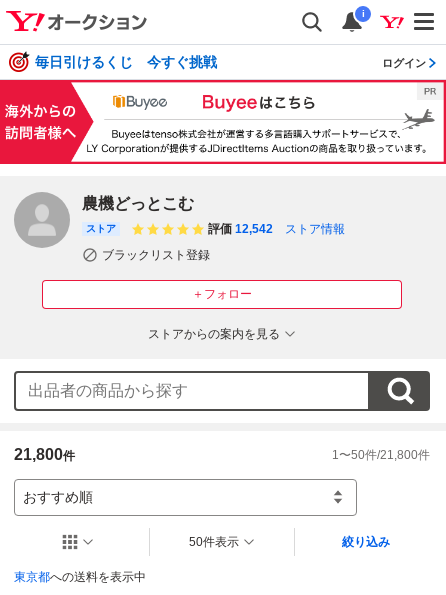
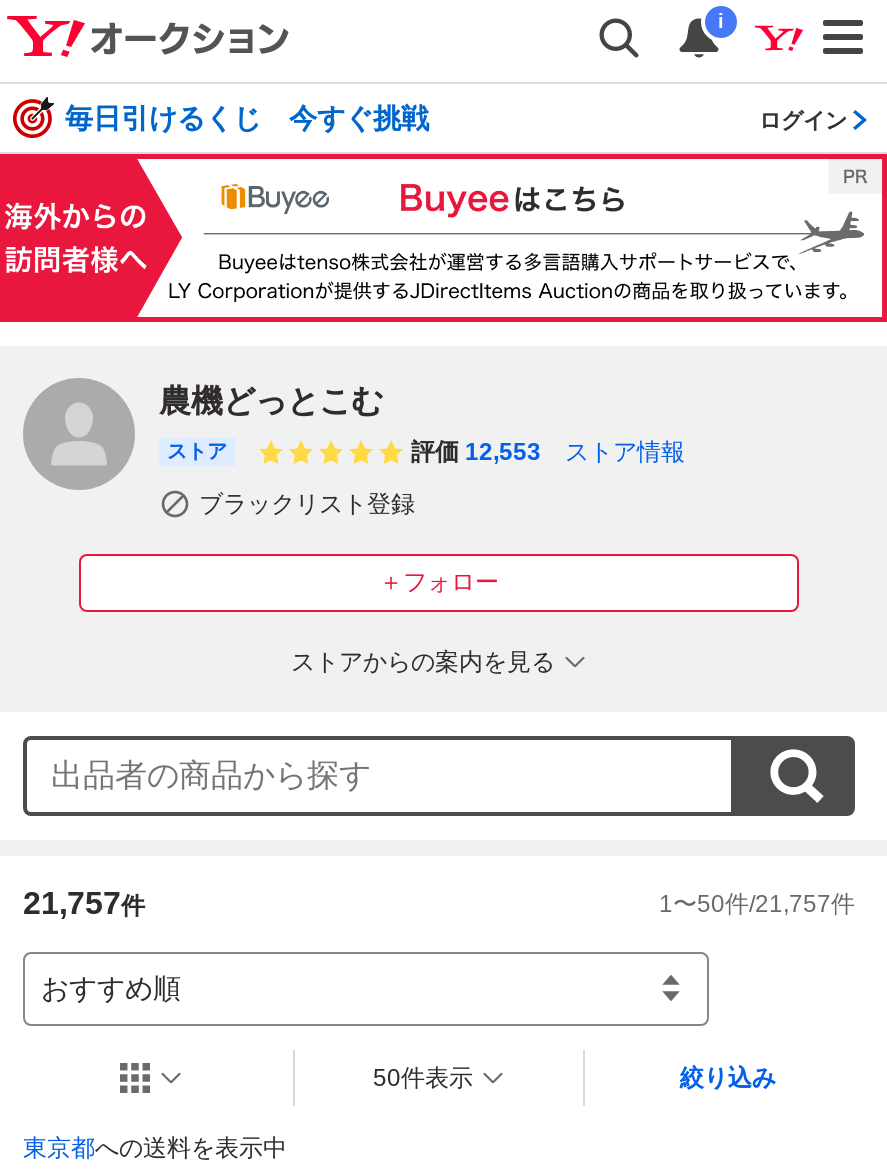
- 評価 12,542 ストア情報
+ 評価 12,553 ストア情報

- 21,800件
+ 21,757件

- 1〜50件/21,800件
+ 1〜50件/21,757件
